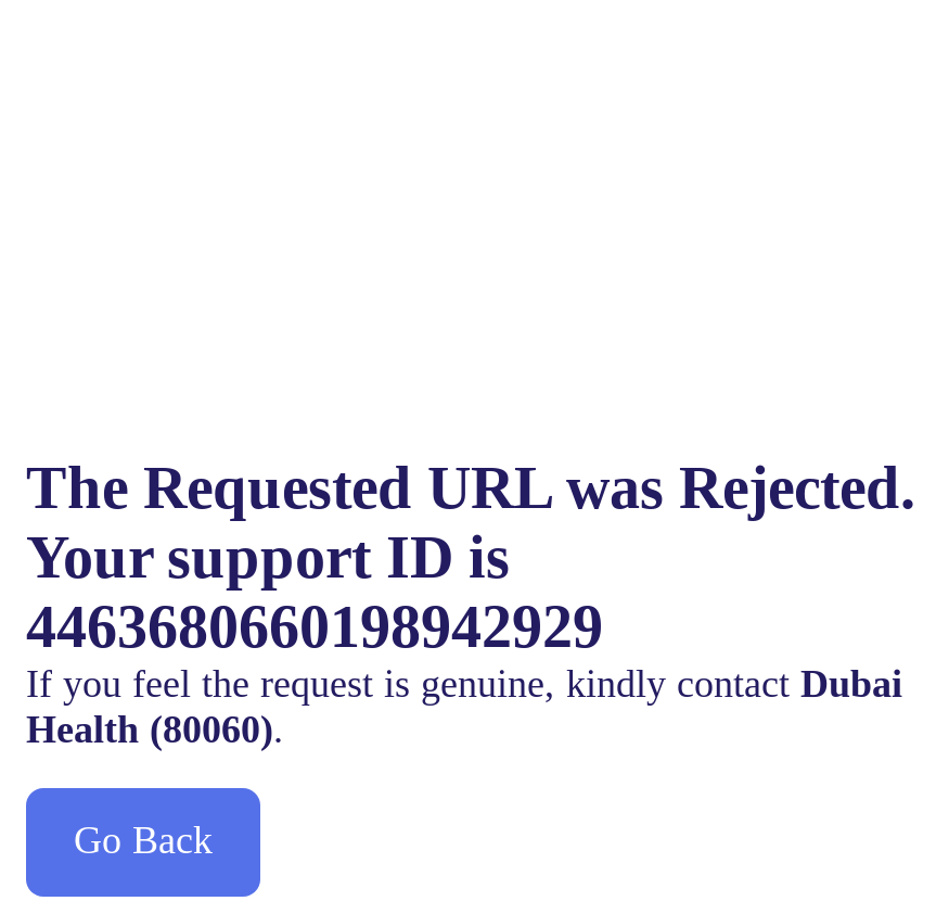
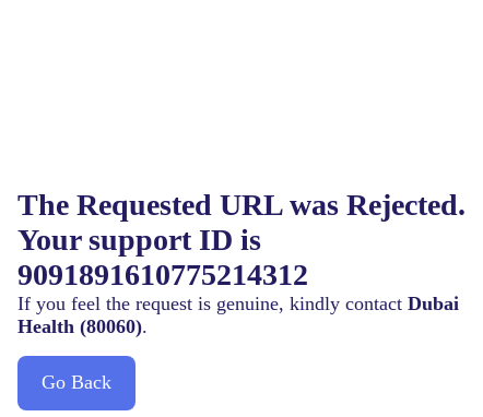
- 4463680660198942929
+ 9091891610775214312
